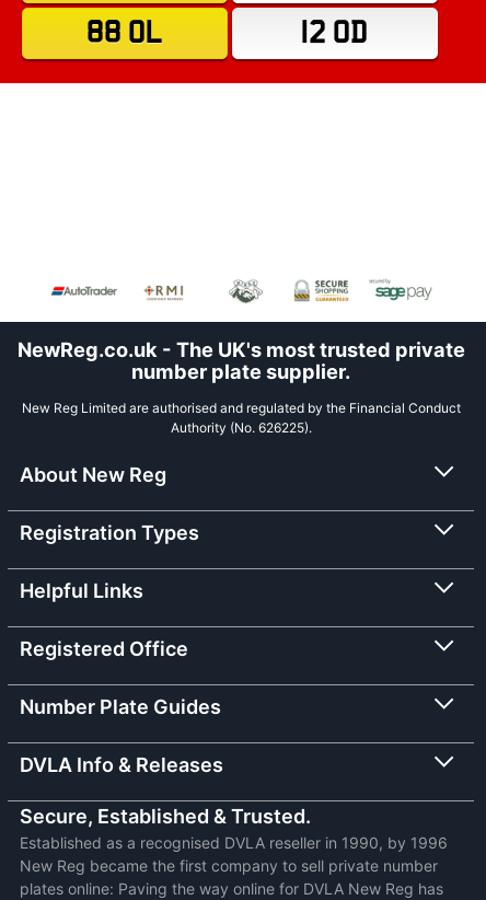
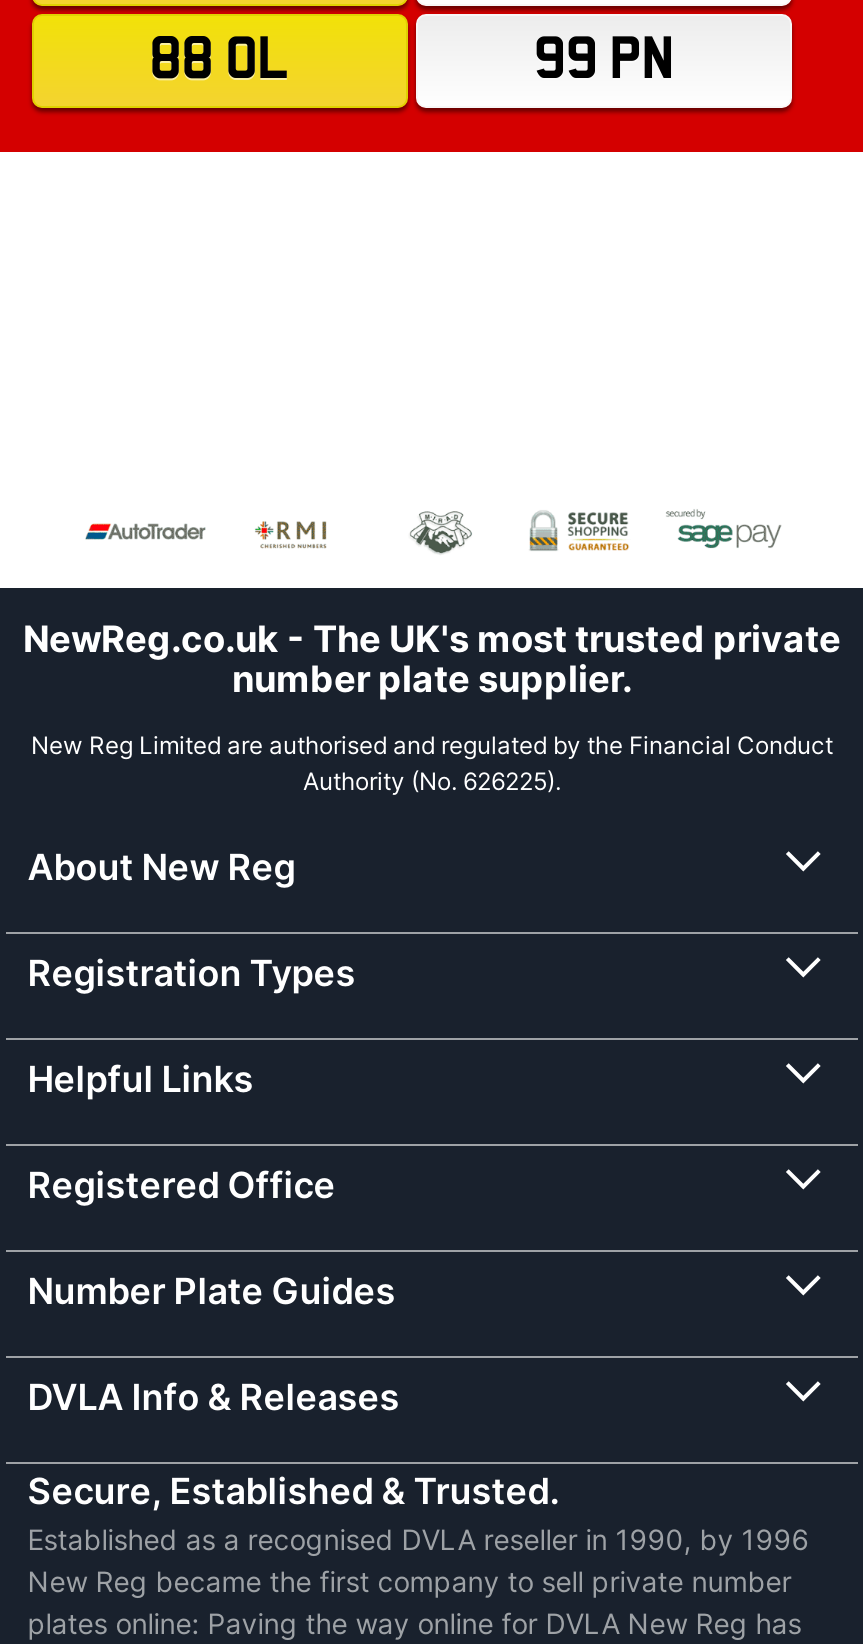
- 12 OD
+ 99 PN
